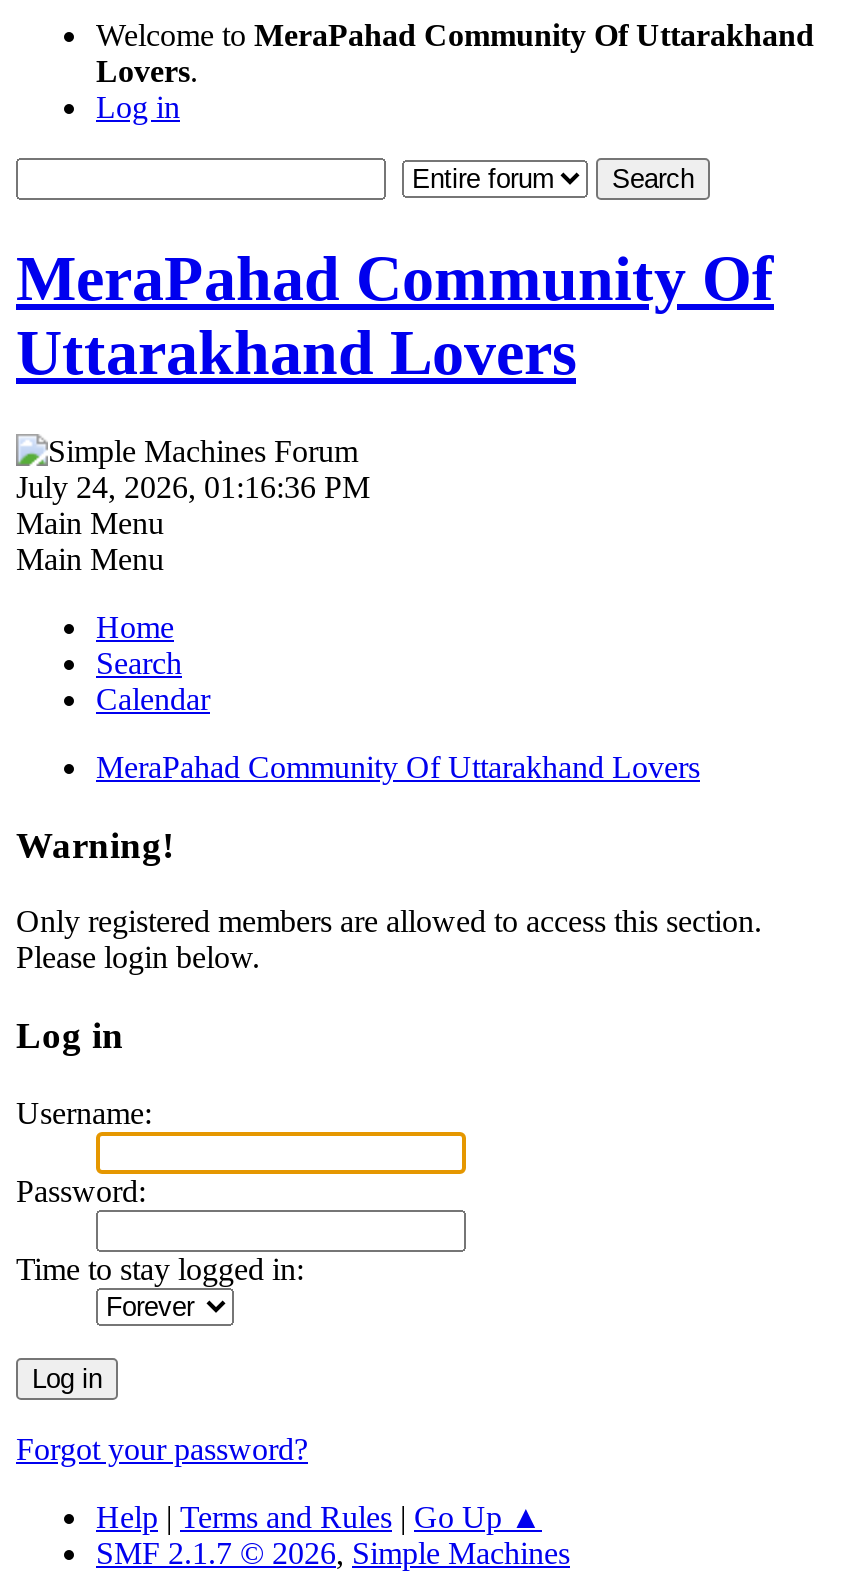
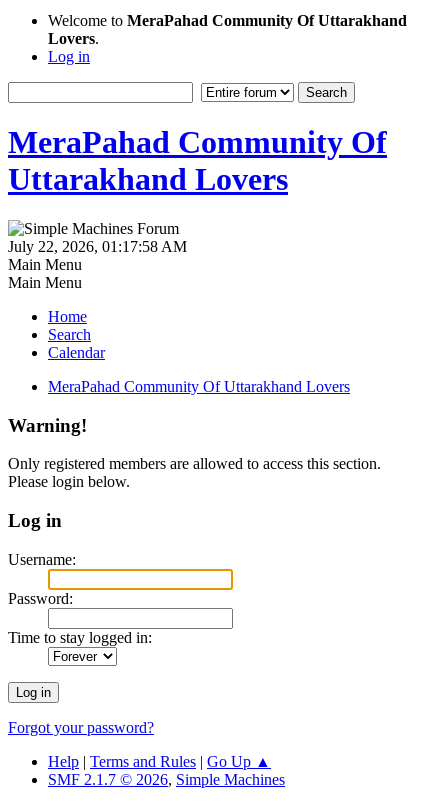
- July 24, 2026, 01:16:36 PM
+ July 22, 2026, 01:17:58 AM
